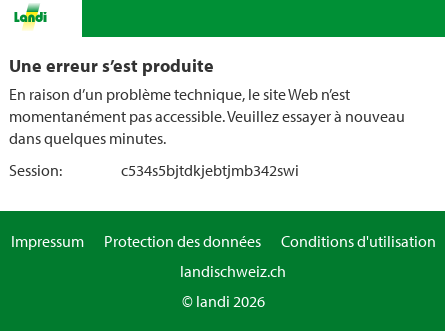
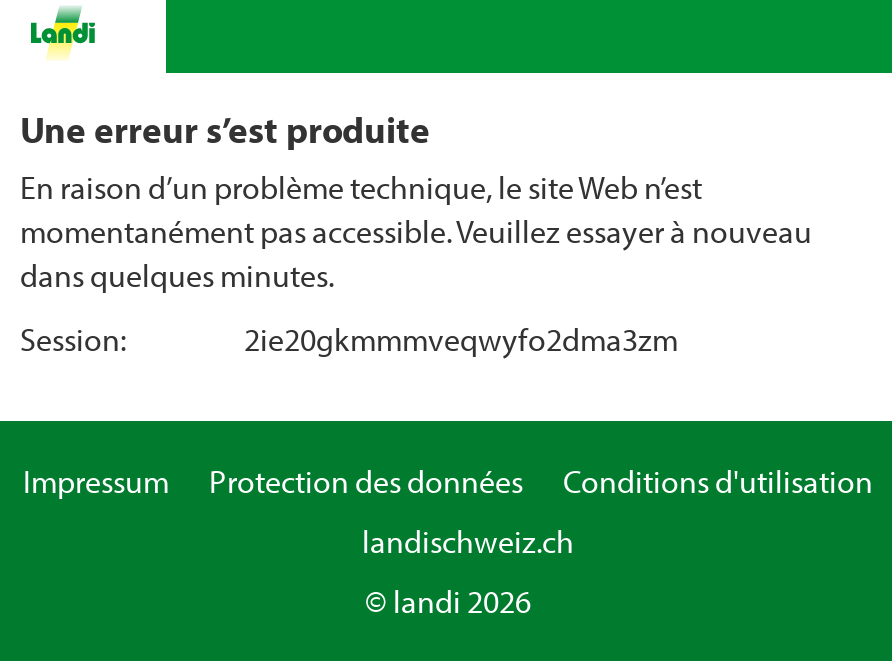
- c534s5bjtdkjebtjmb342swi
+ 2ie20gkmmmveqwyfo2dma3zm
